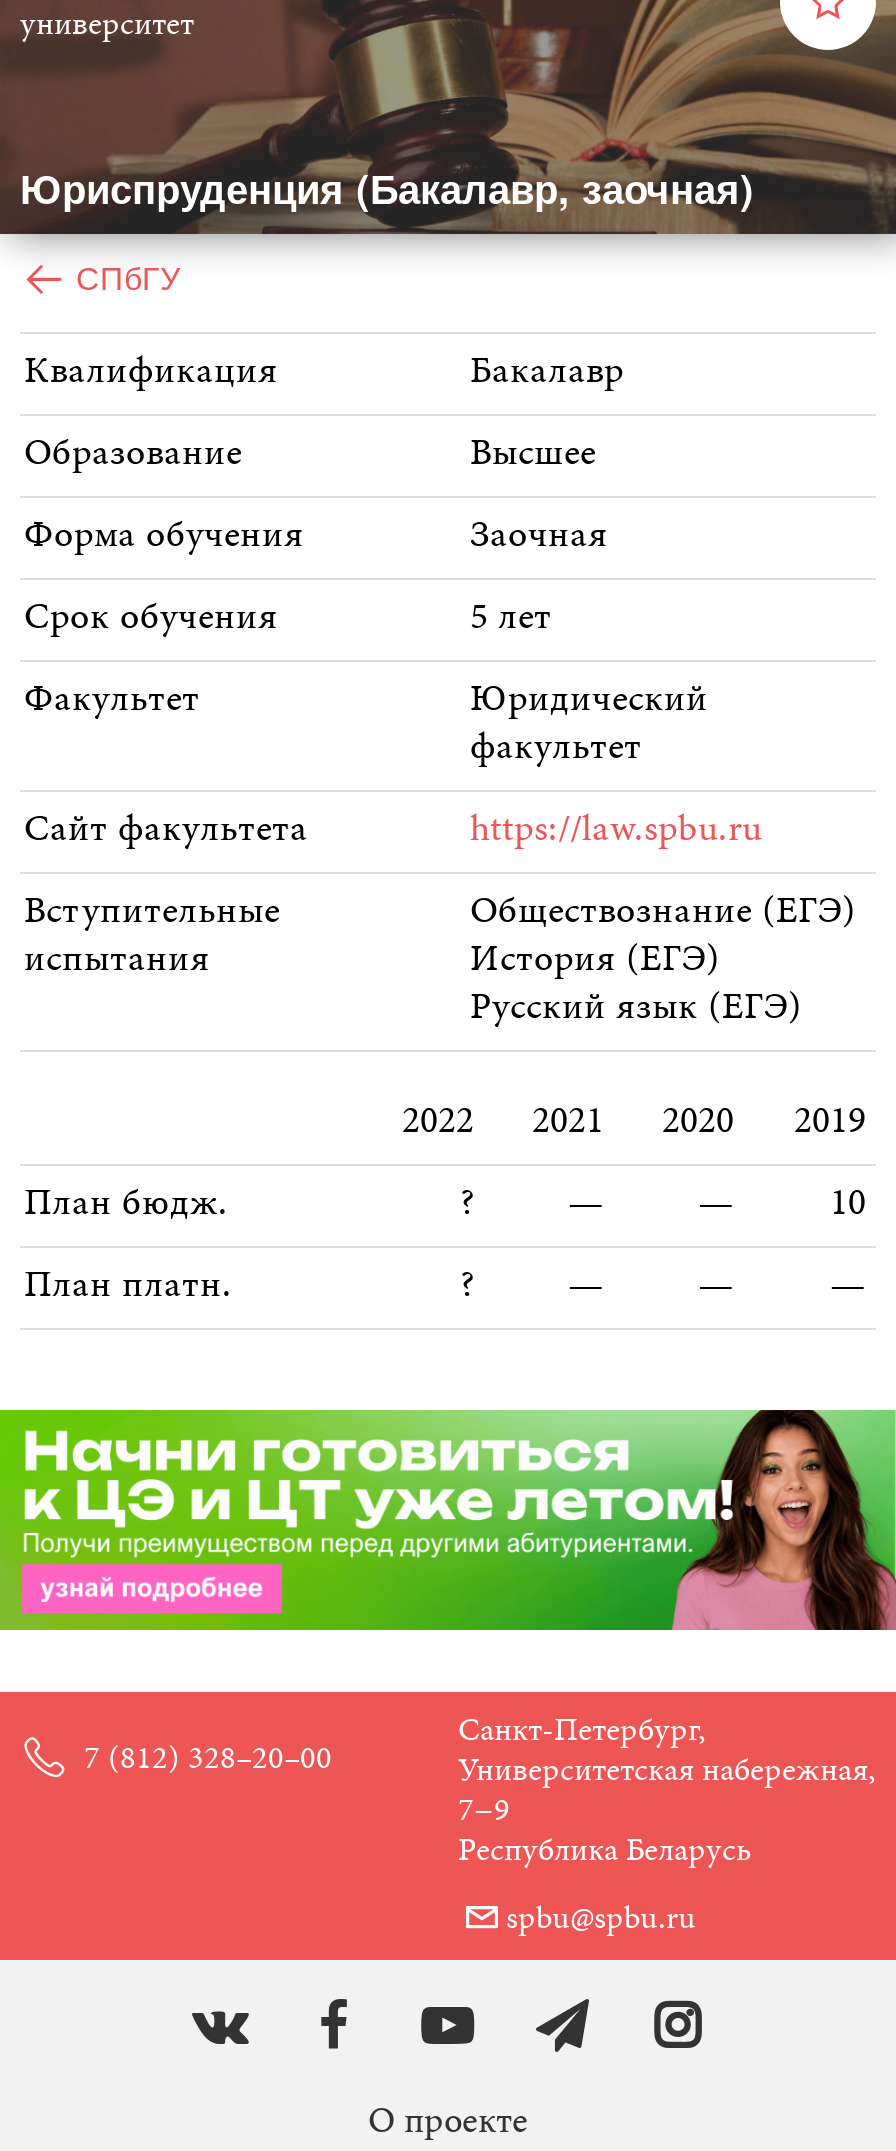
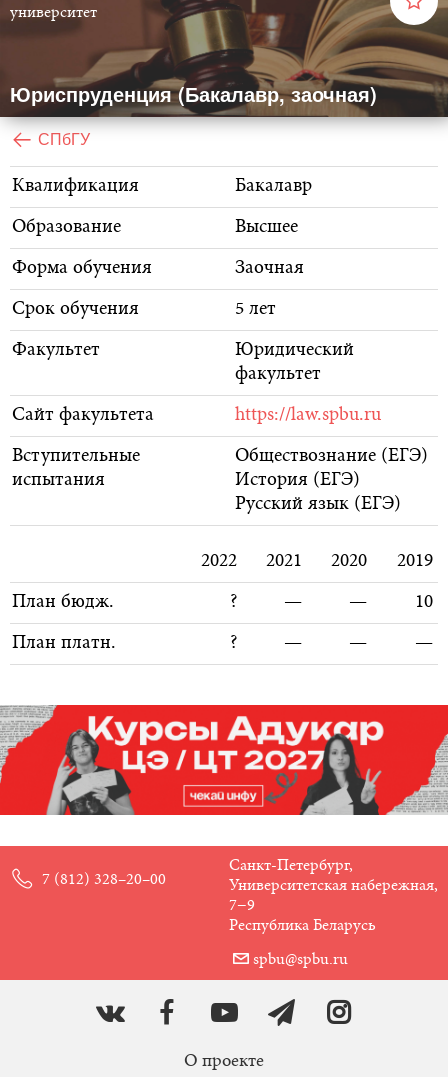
- [image]
+ [image]
